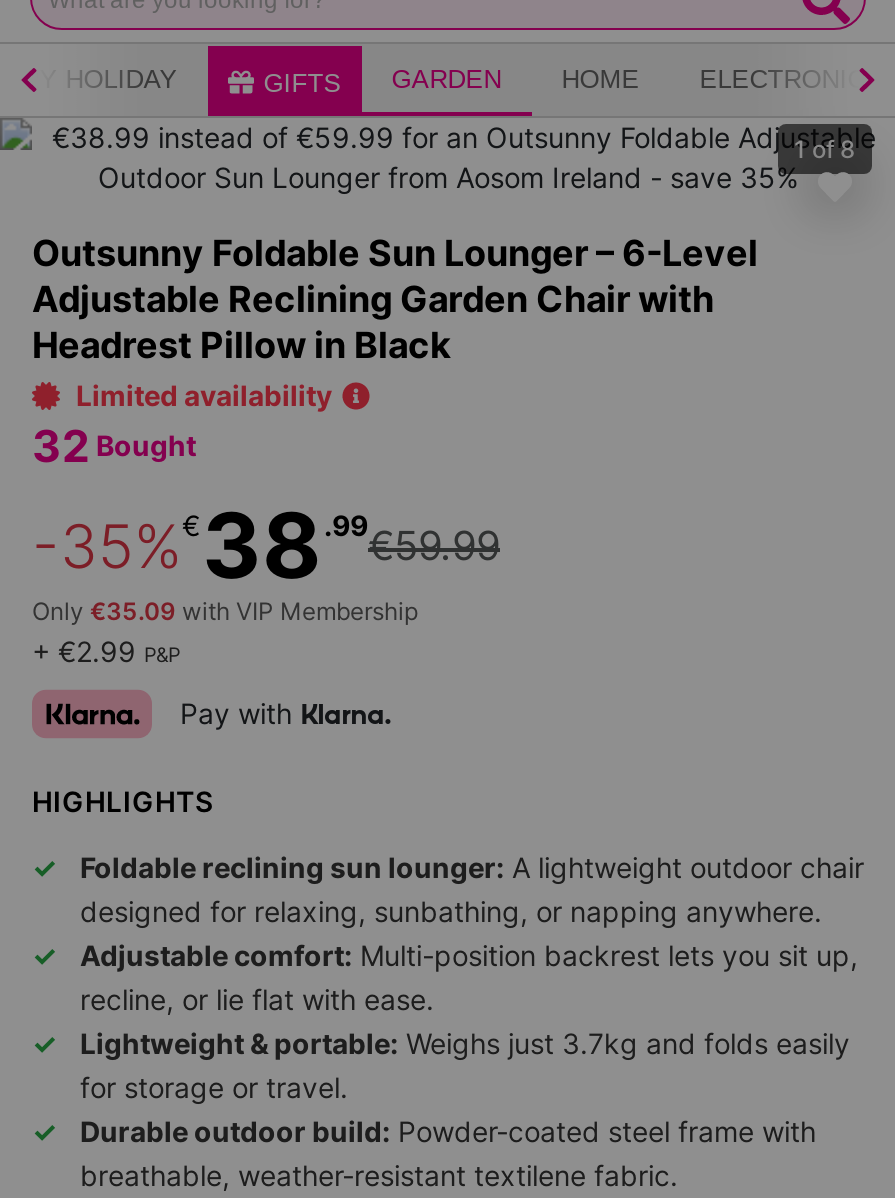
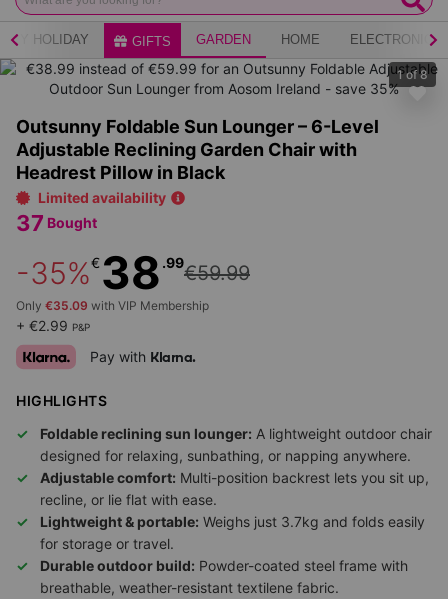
- 32 Bought
+ 37 Bought
